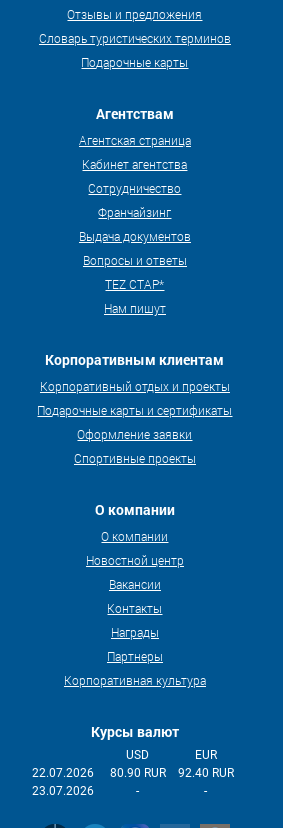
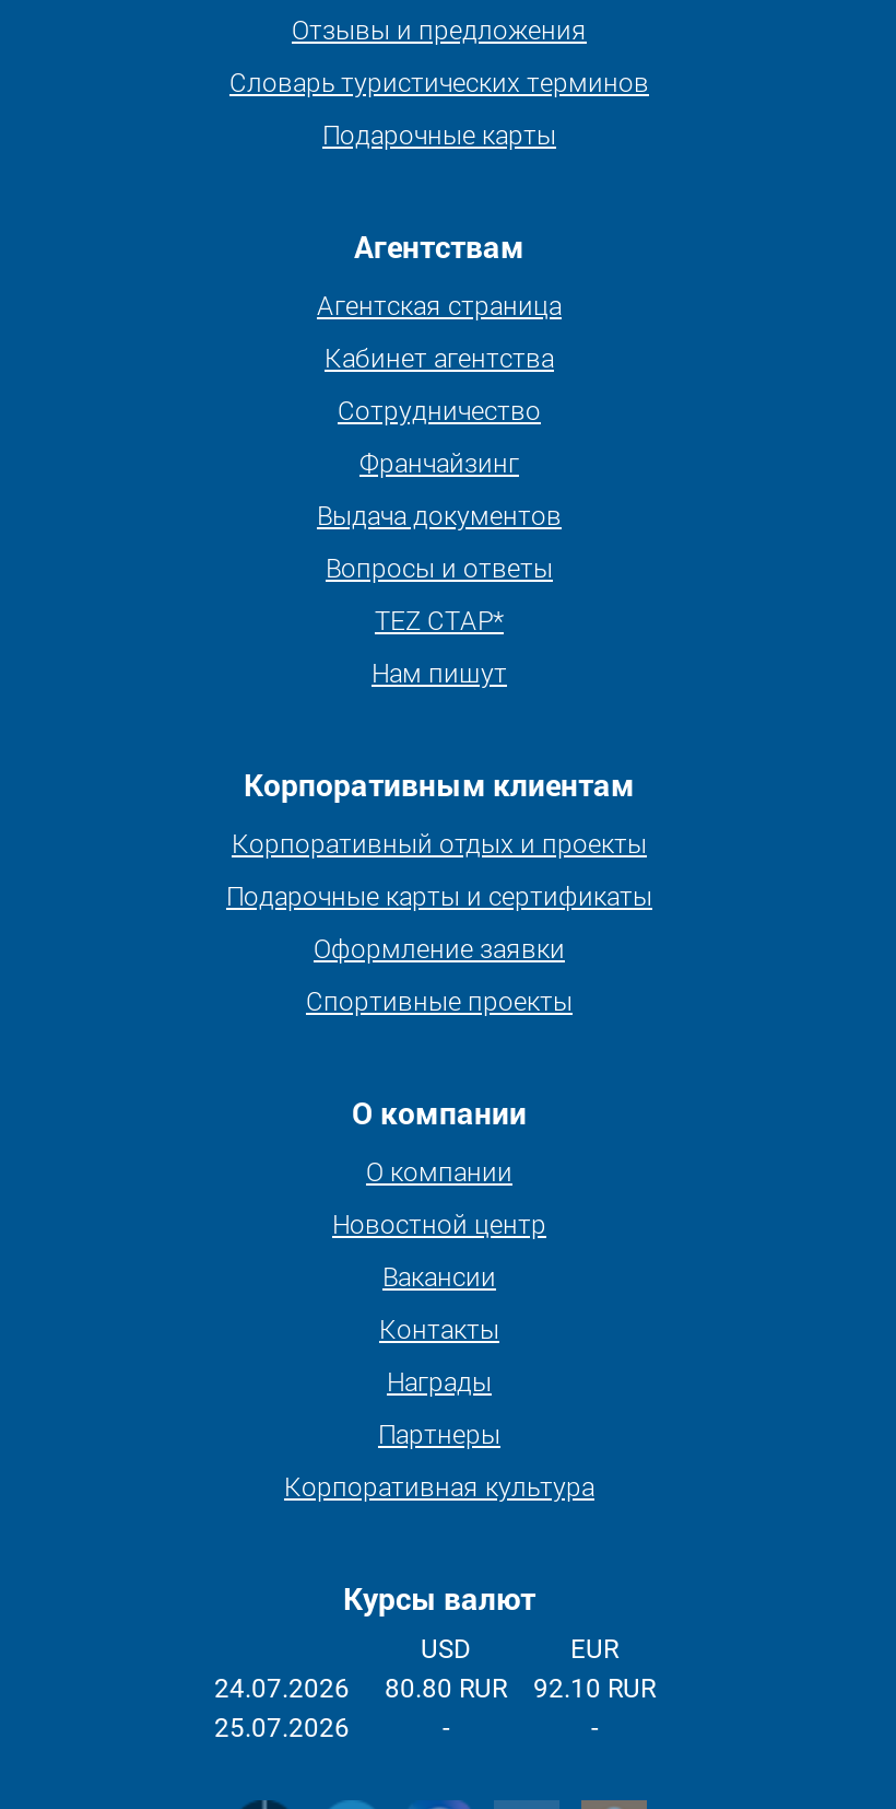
- 22.07.2026
+ 24.07.2026

- 80.90 RUR
+ 80.80 RUR

- 92.40 RUR
+ 92.10 RUR

- 23.07.2026
+ 25.07.2026
